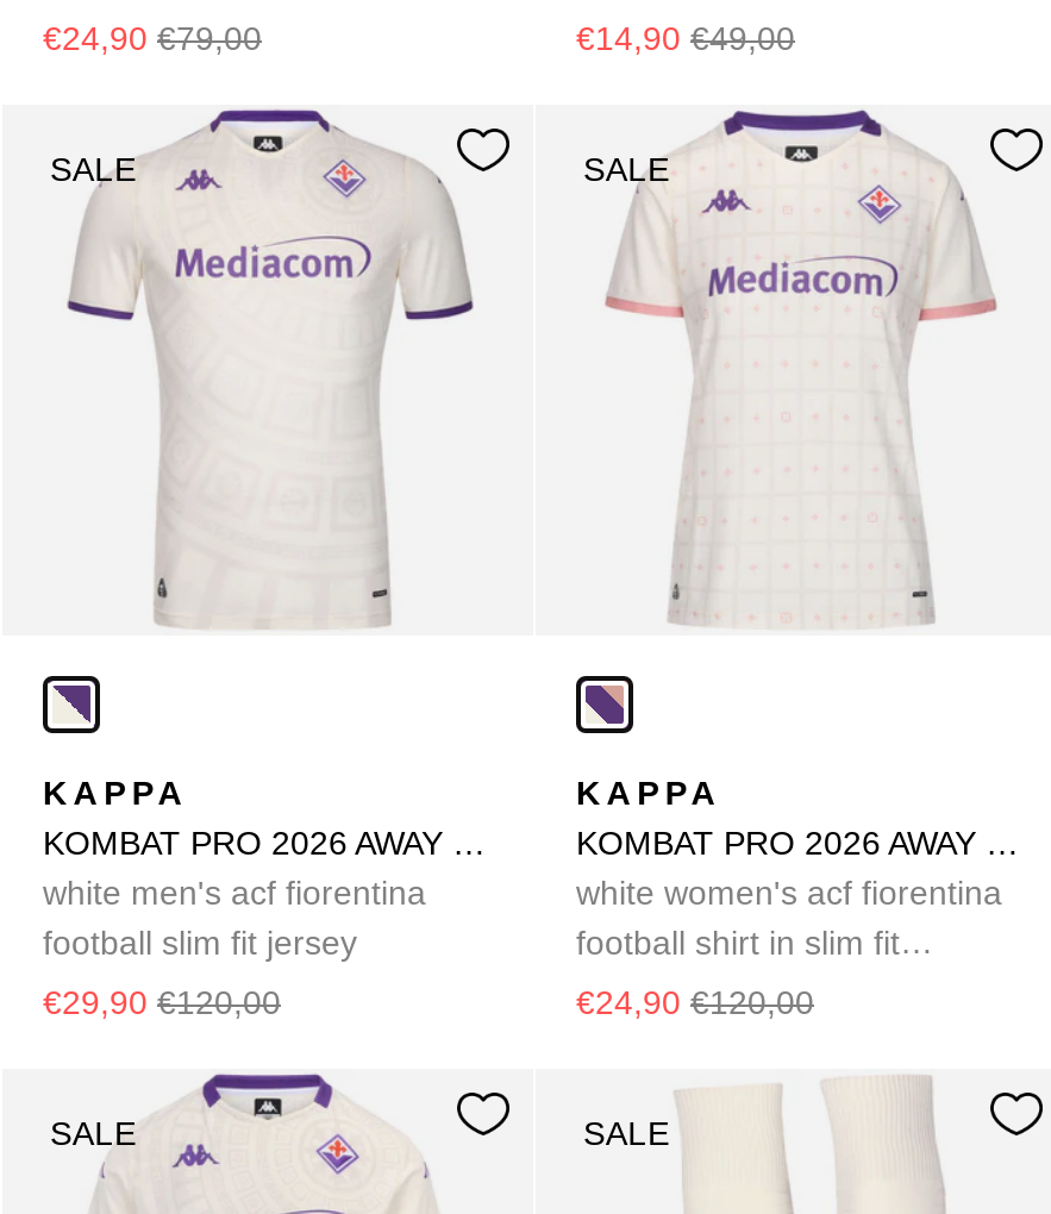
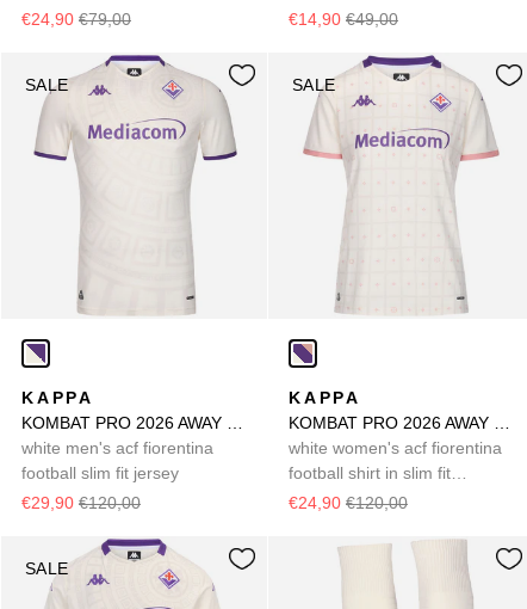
- SALE
